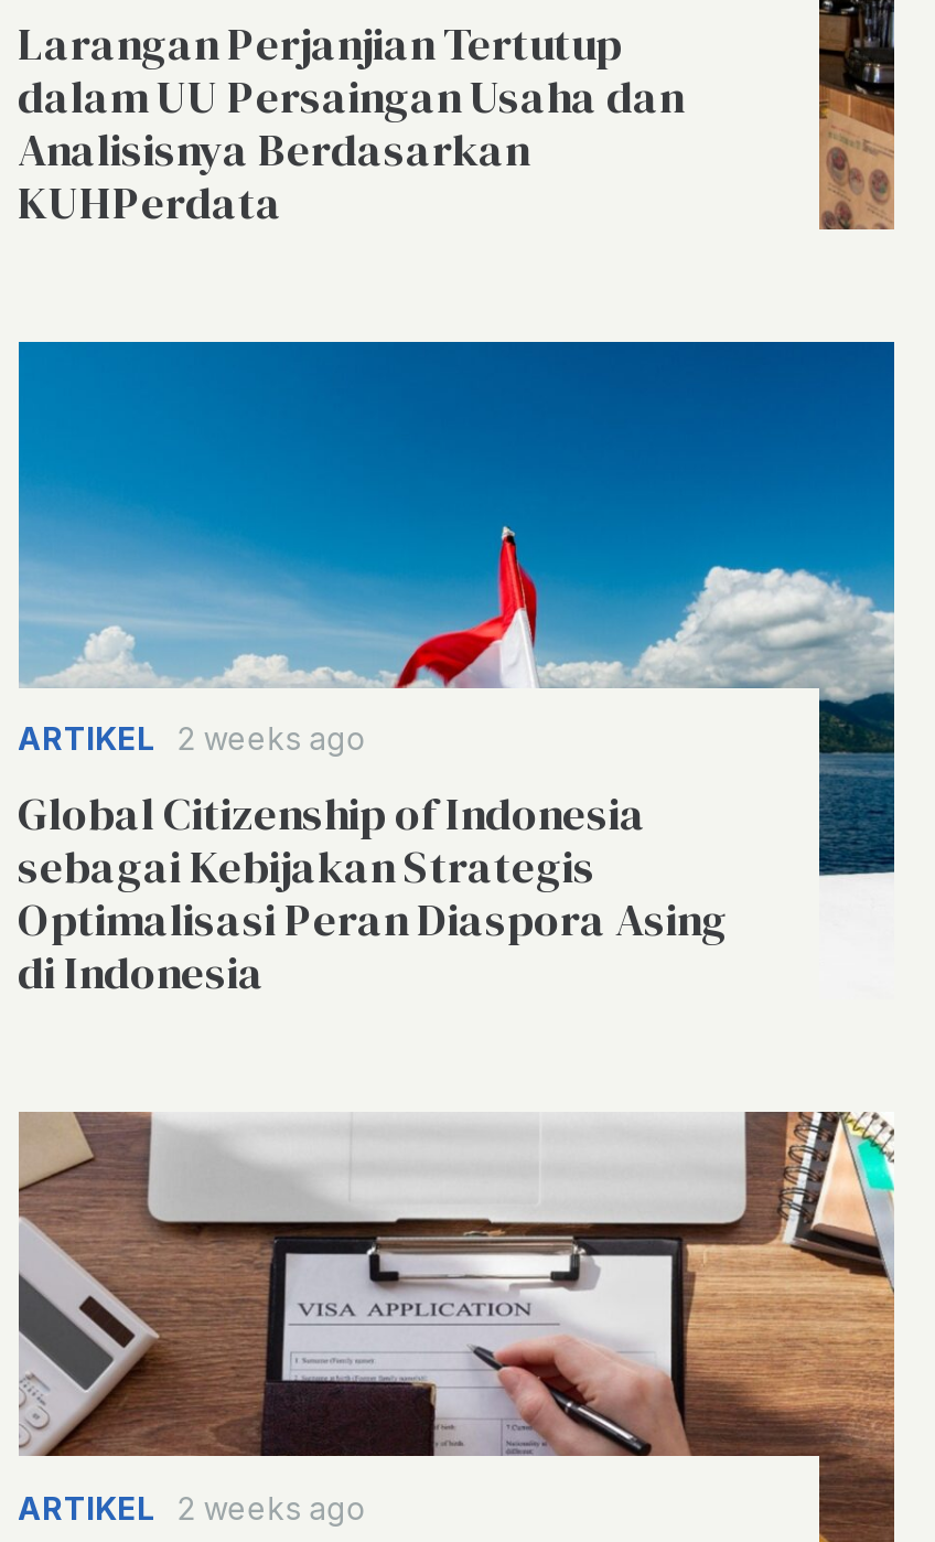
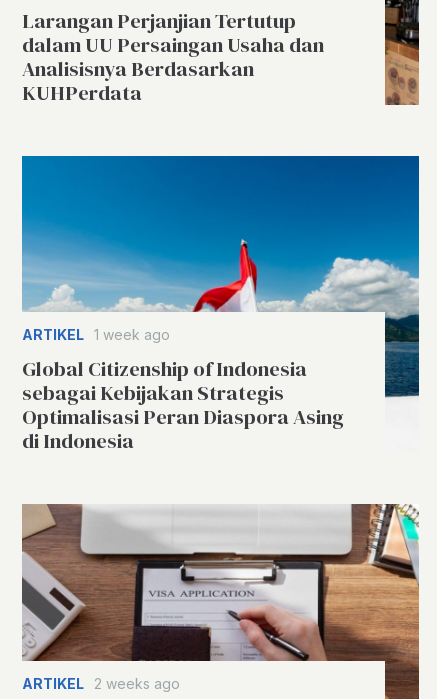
- ARTIKEL 2 weeks ago
+ ARTIKEL 1 week ago
